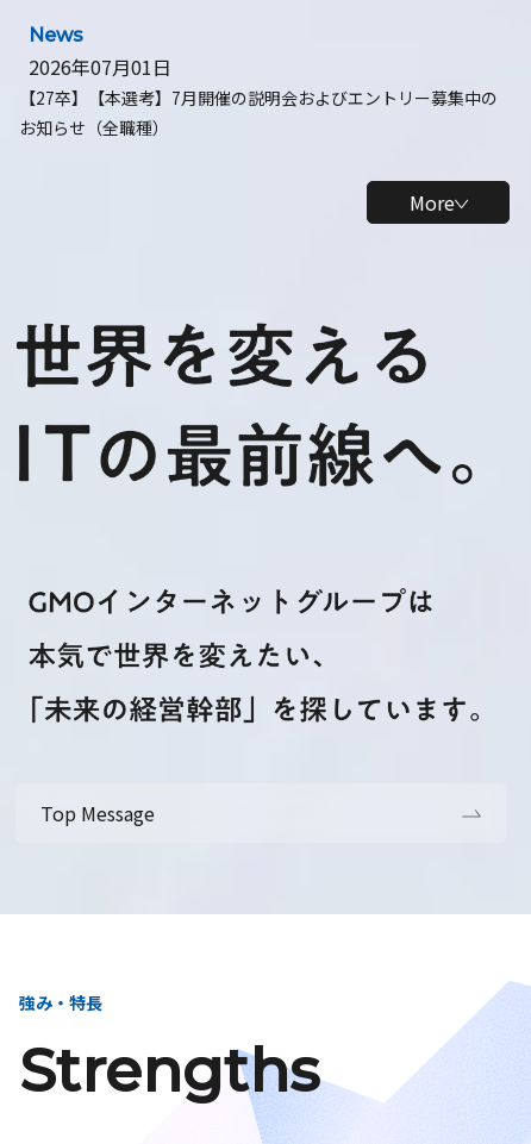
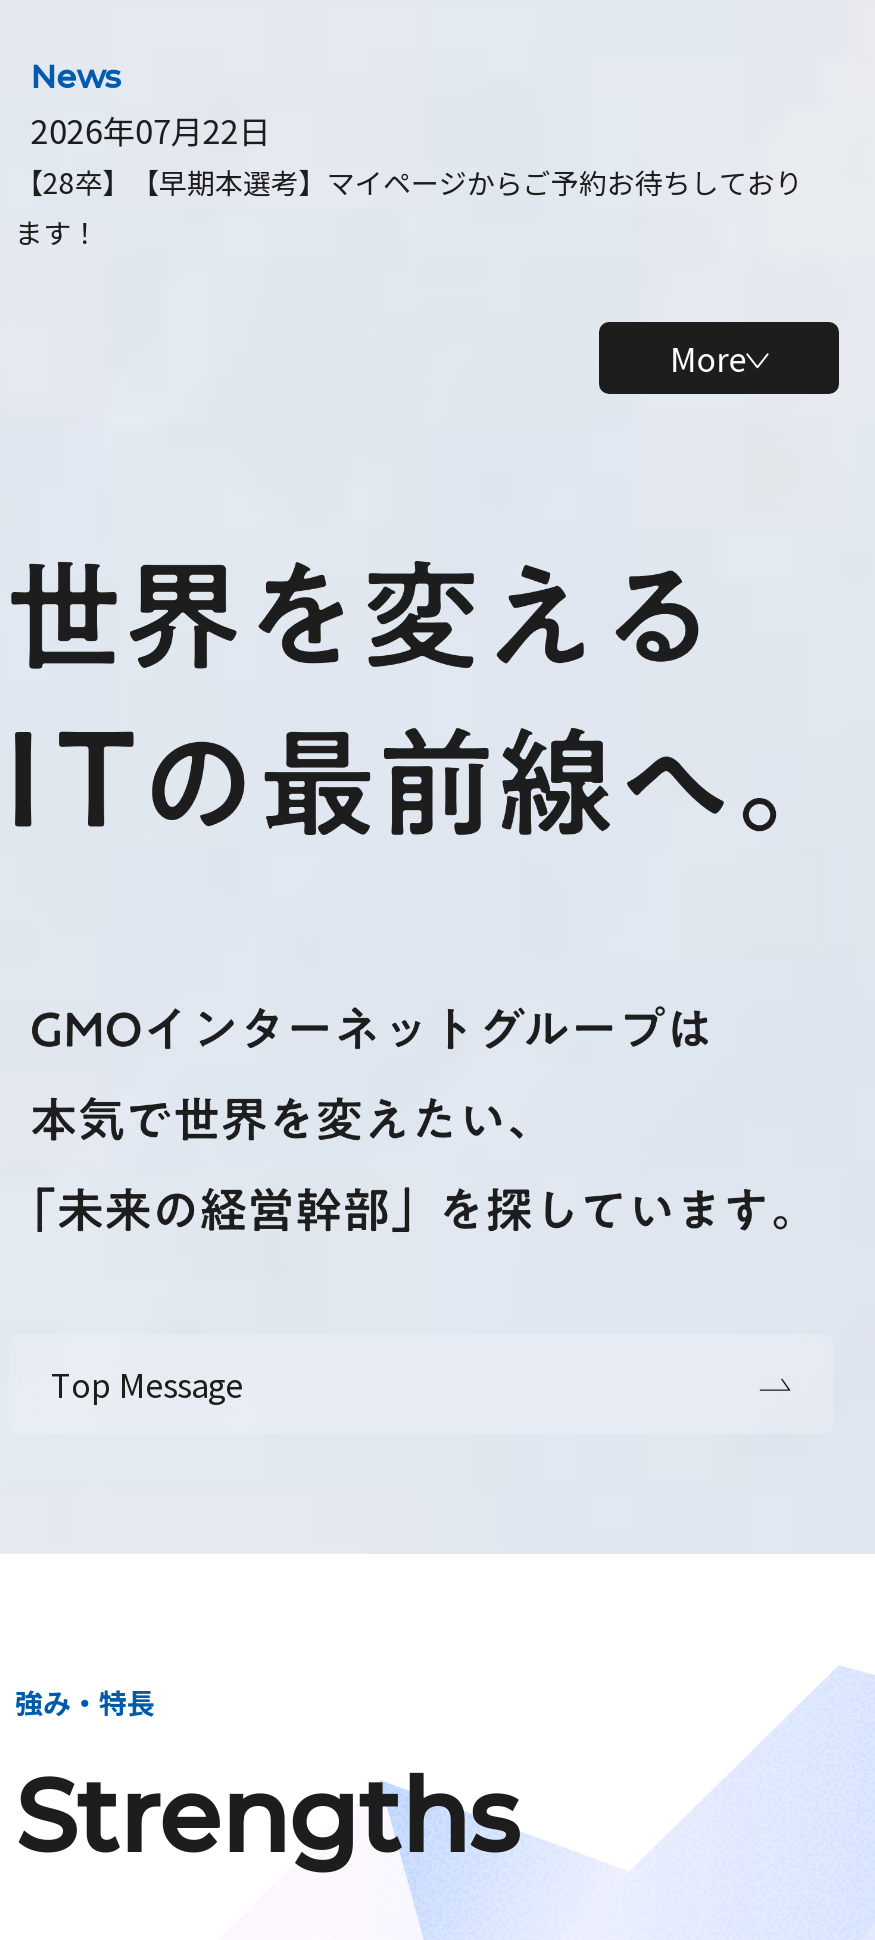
- 2026年07月01日
- 【27卒】【本選考】7月開催の説明会およびエントリー募集中の
- お知らせ（全職種）
+ 2026年07月22日
+ 【28卒】【早期本選考】マイページからご予約お待ちしており
+ ます！
